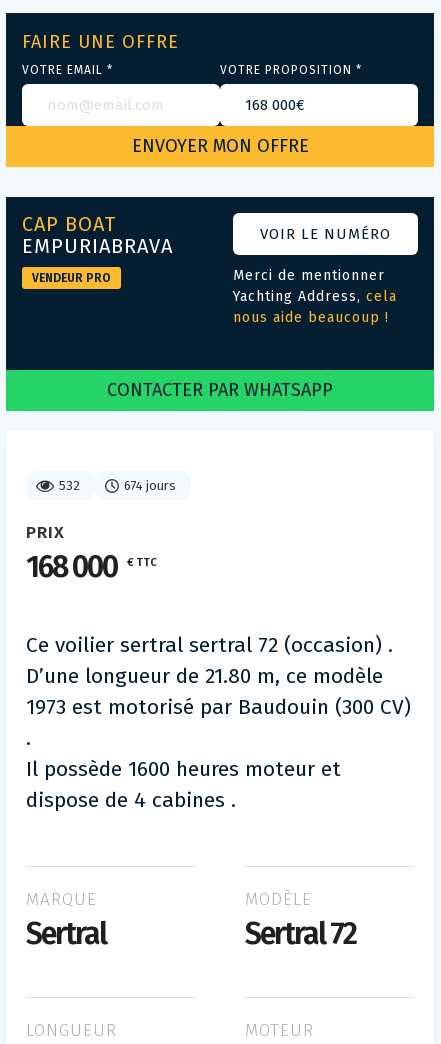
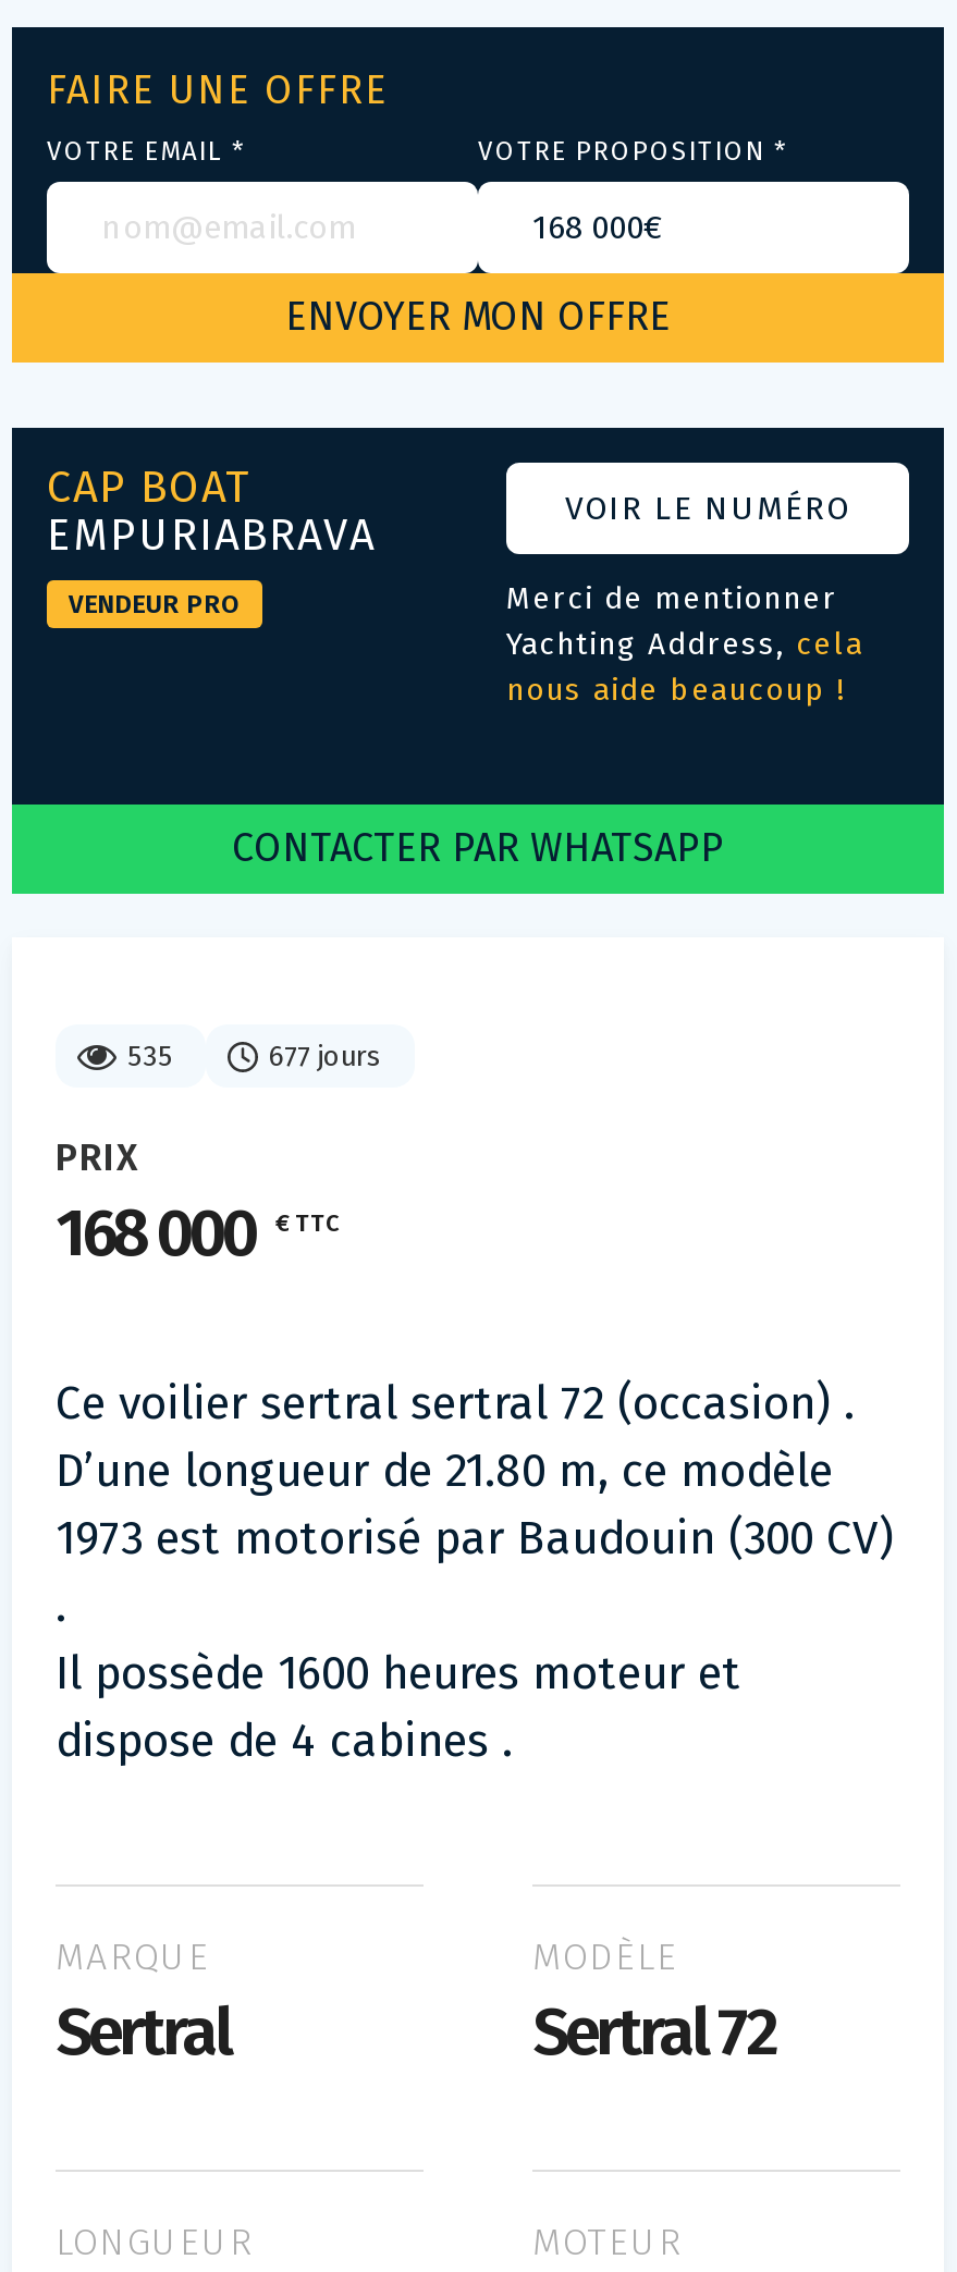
- 532
+ 535

- 674 jours
+ 677 jours
